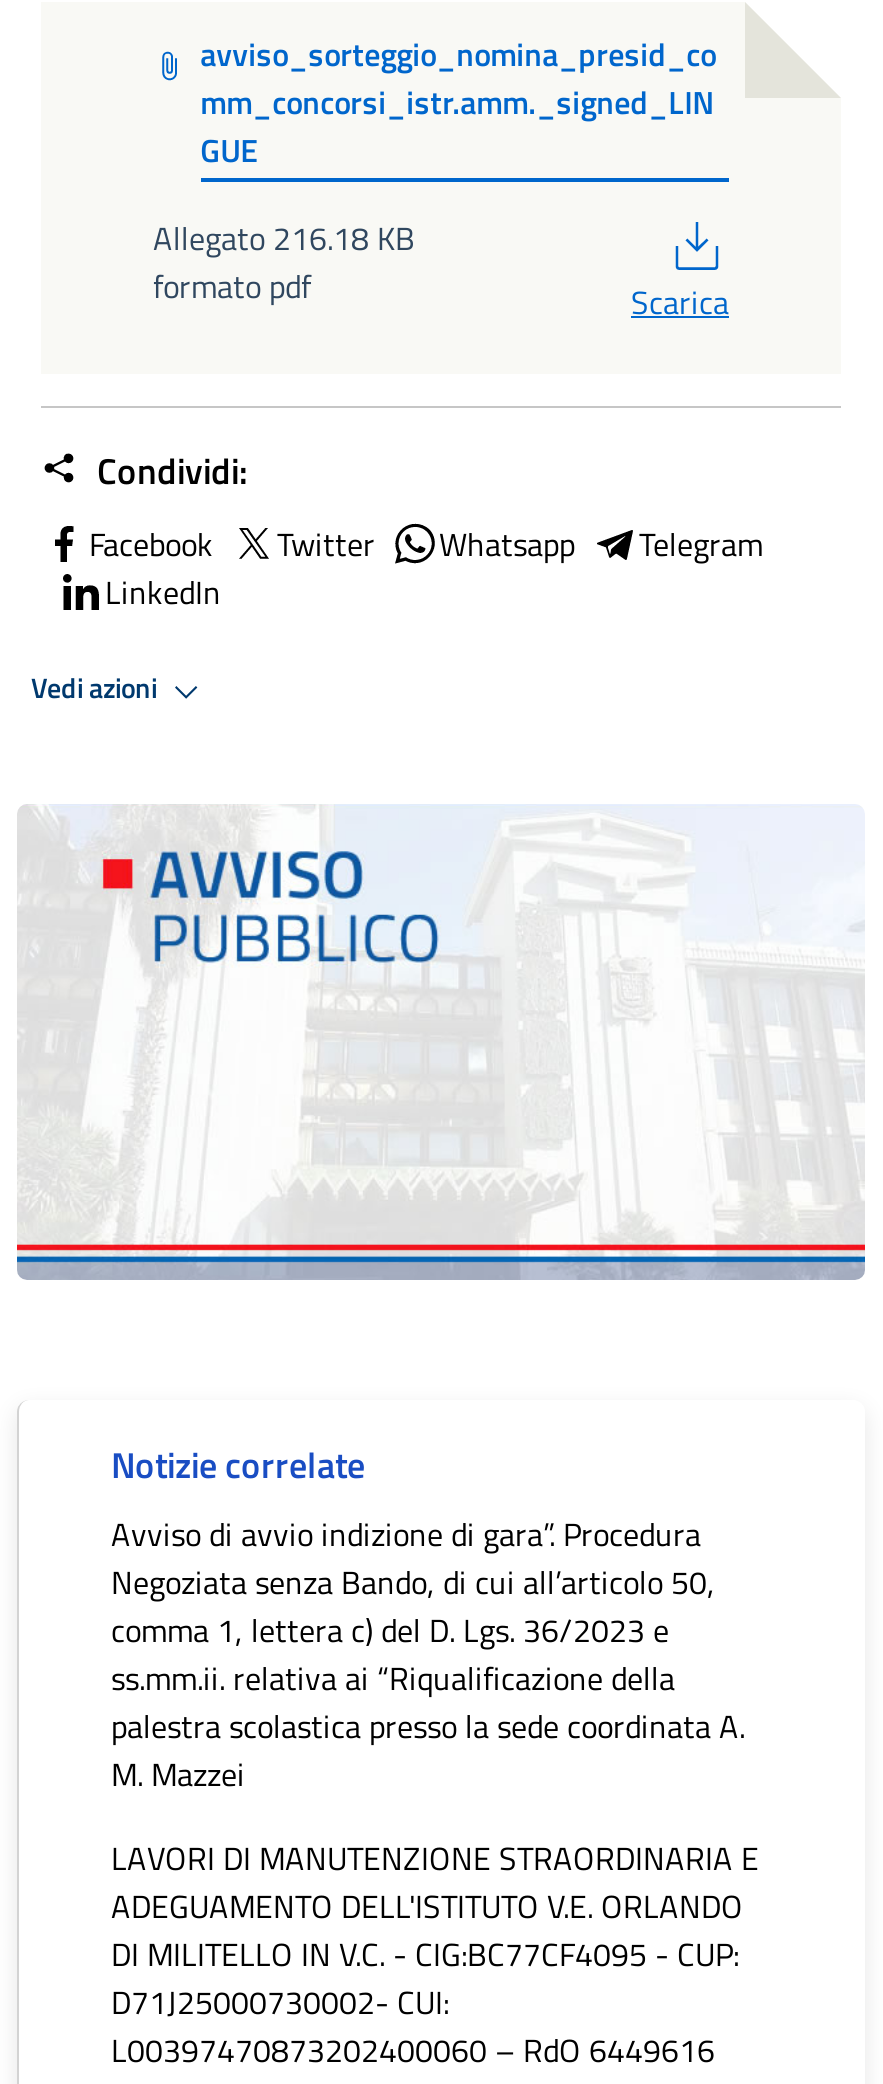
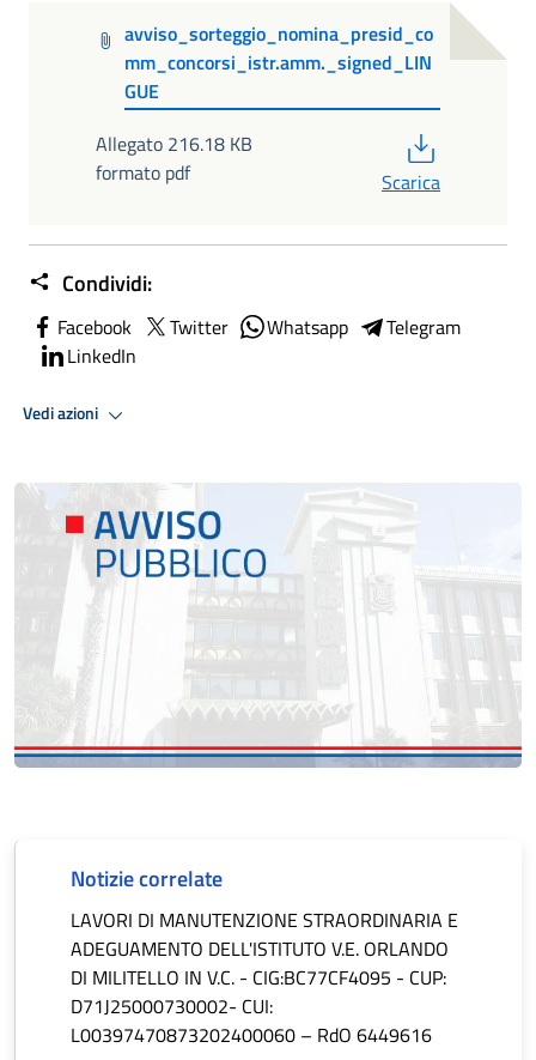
- Avviso di avvio indizione di gara”. Procedura
- Negoziata senza Bando, di cui all’articolo 50,
- comma 1, lettera c) del D. Lgs. 36/2023 e
- ss.mm.ii. relativa ai “Riqualificazione della
- palestra scolastica presso la sede coordinata A.
- M. Mazzei
